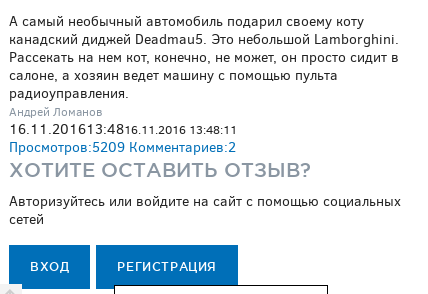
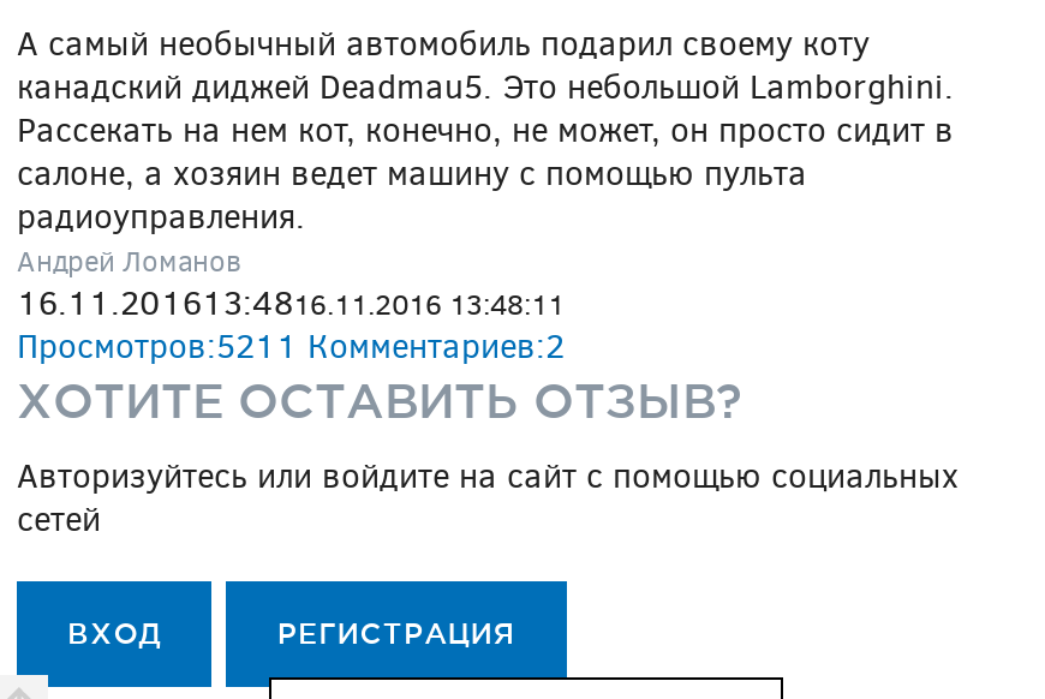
- Просмотров:5209 Комментариев:2
+ Просмотров:5211 Комментариев:2
